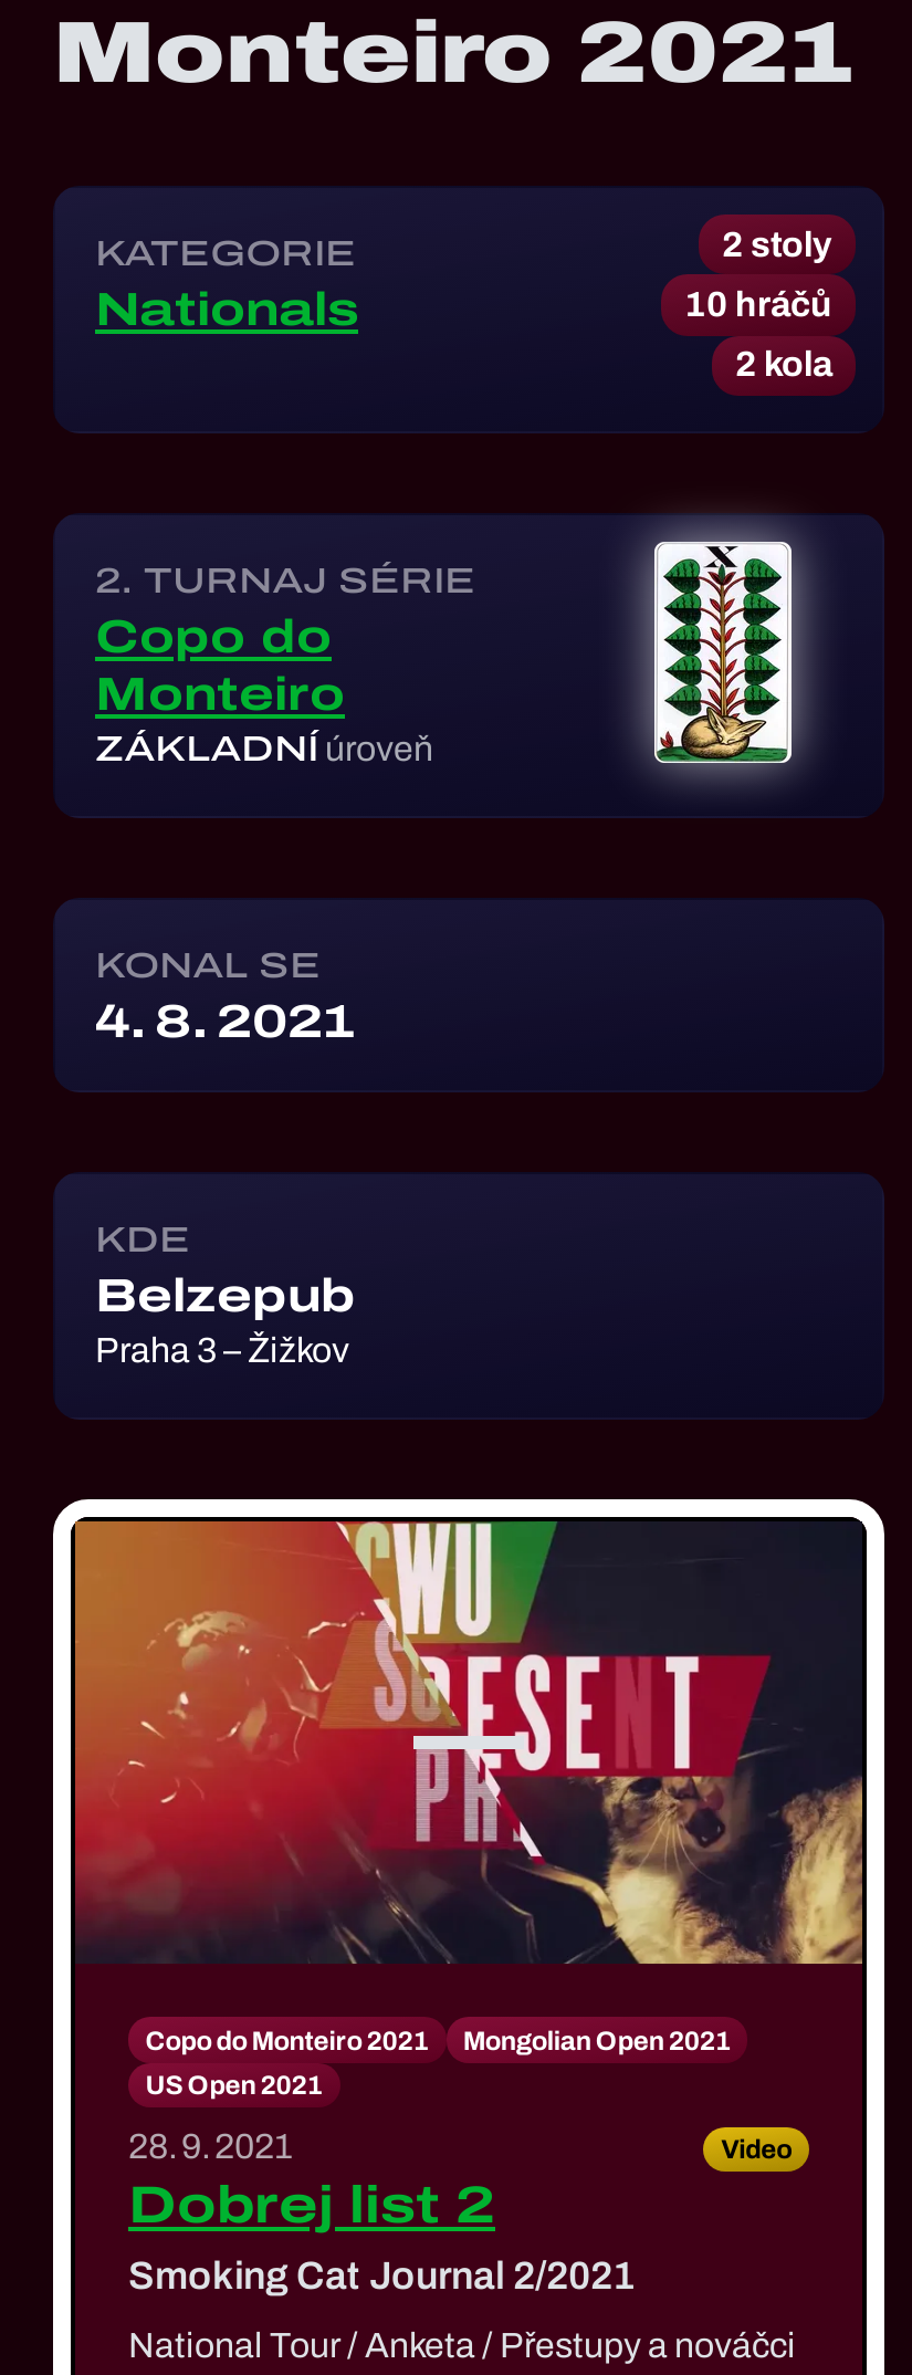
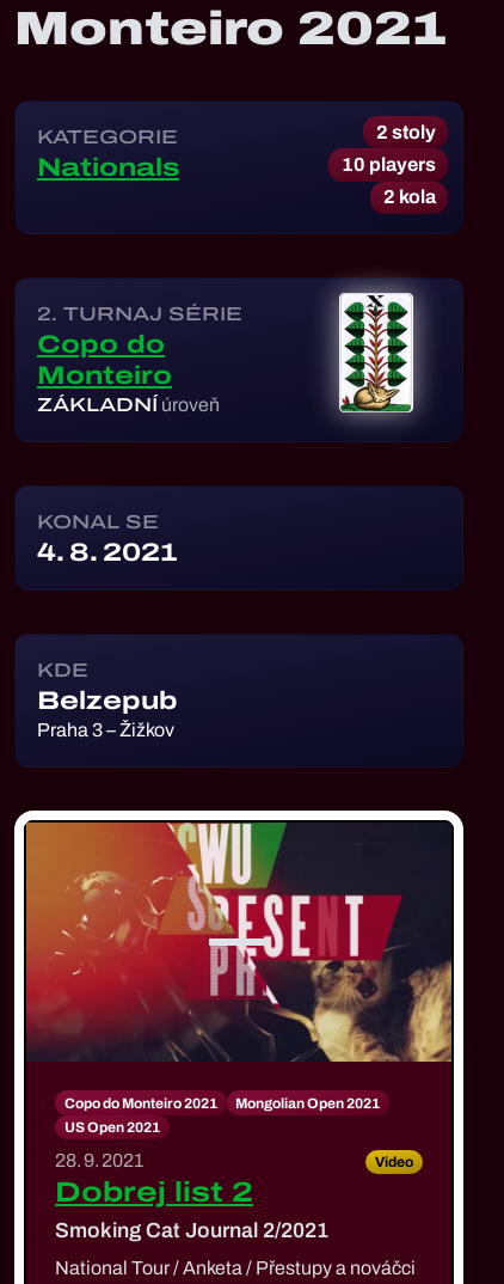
- 10 hráčů
+ 10 players
